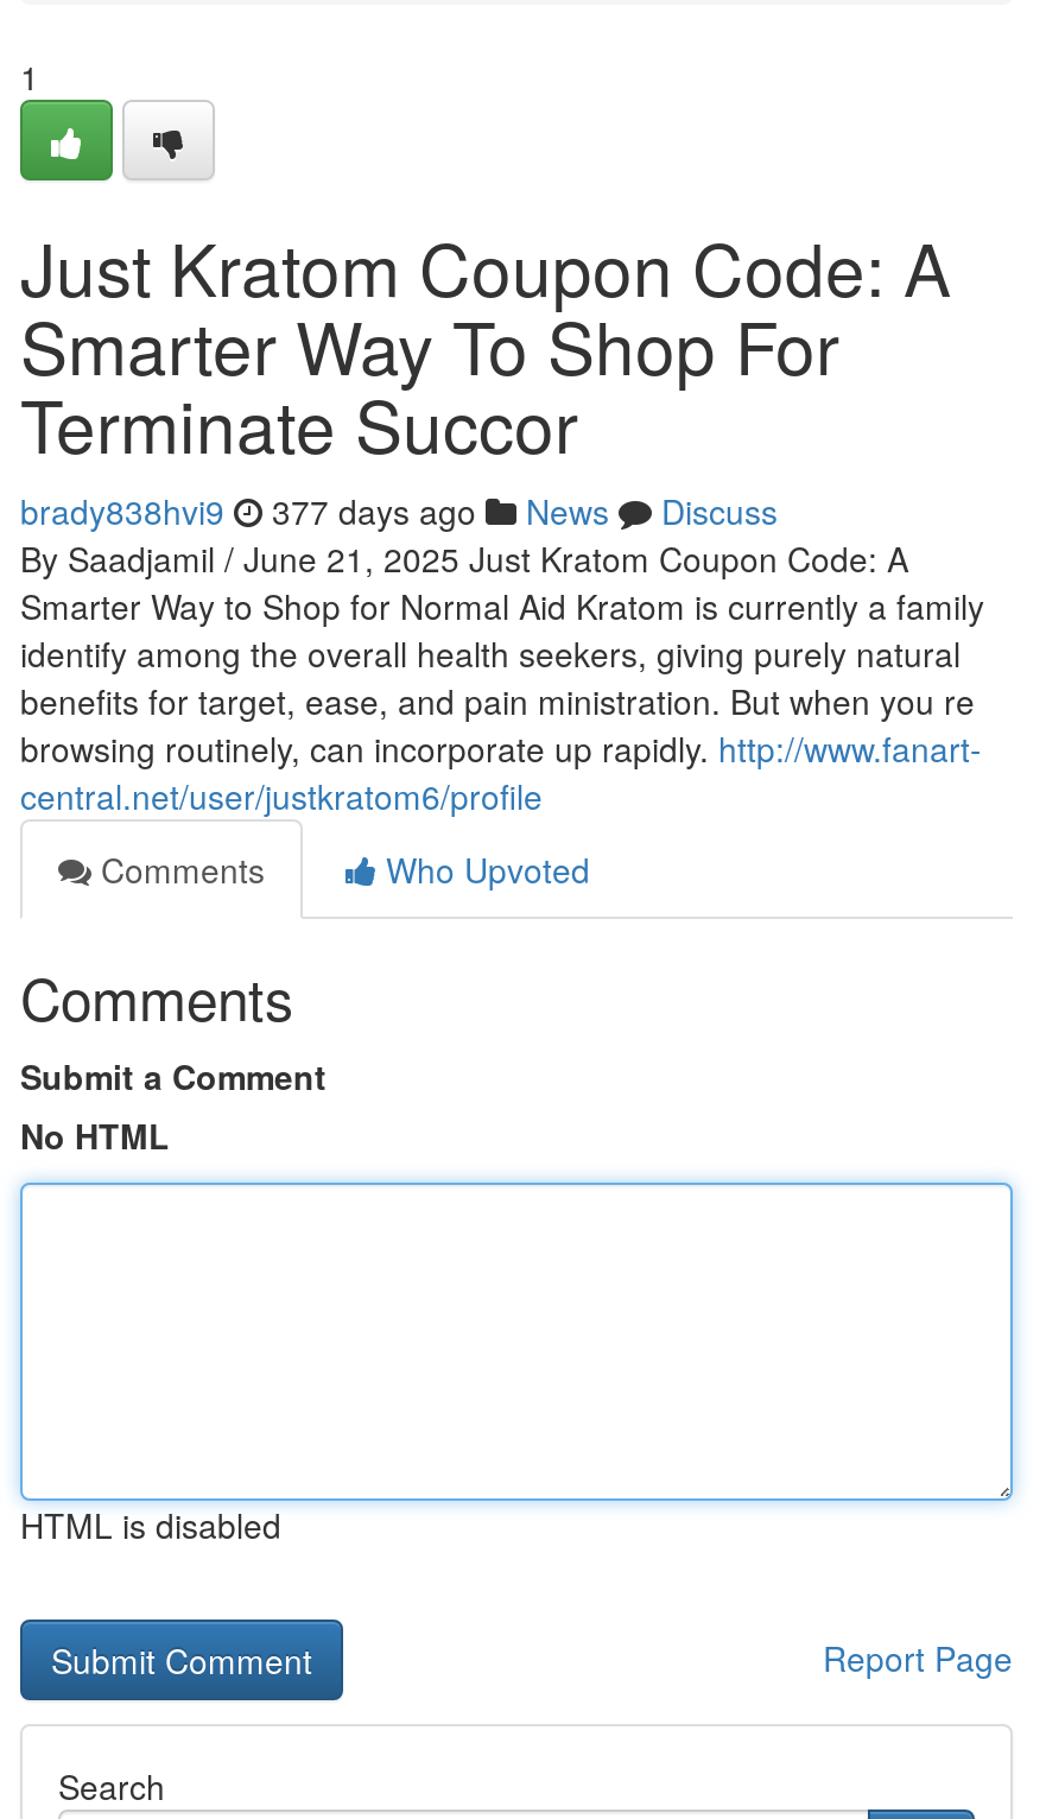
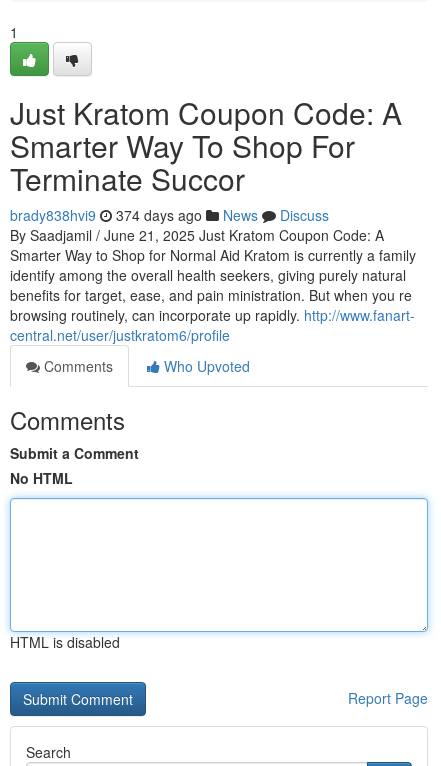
- brady838hvi9 377 days ago News Discuss
+ brady838hvi9 374 days ago News Discuss
